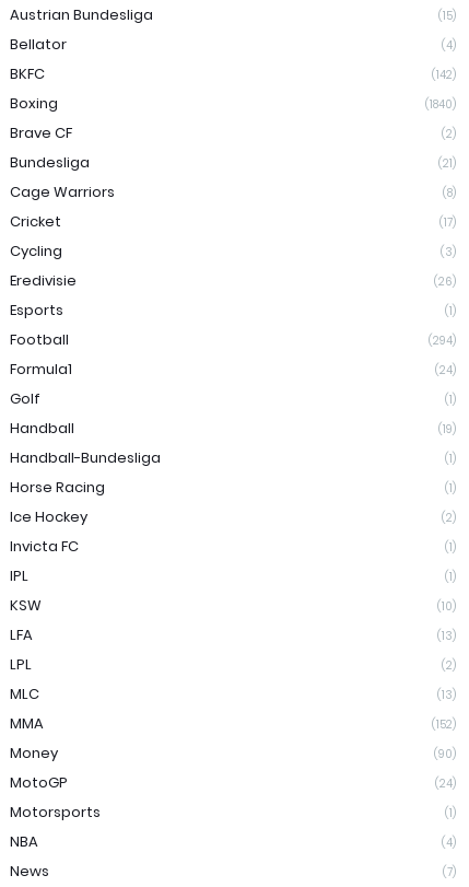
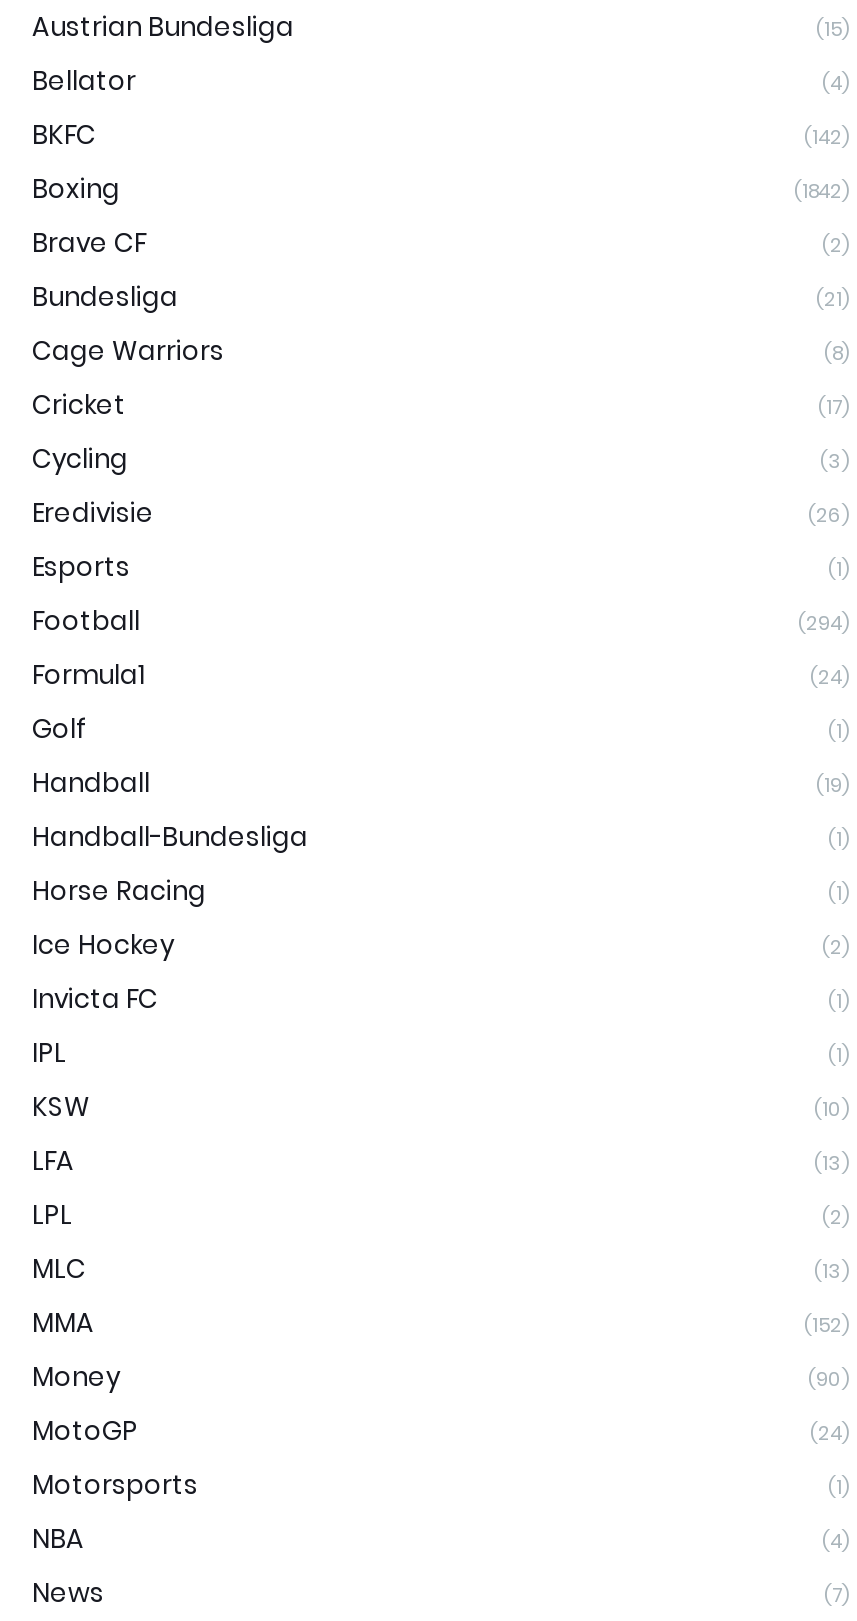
- (1840)
+ (1842)
